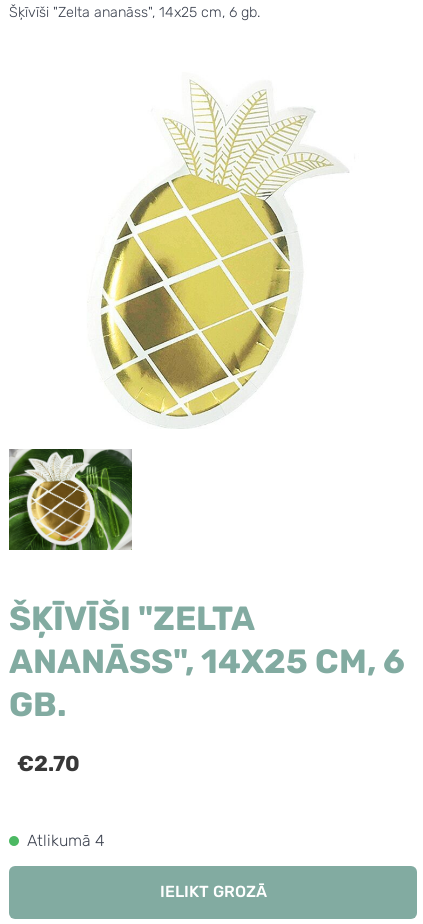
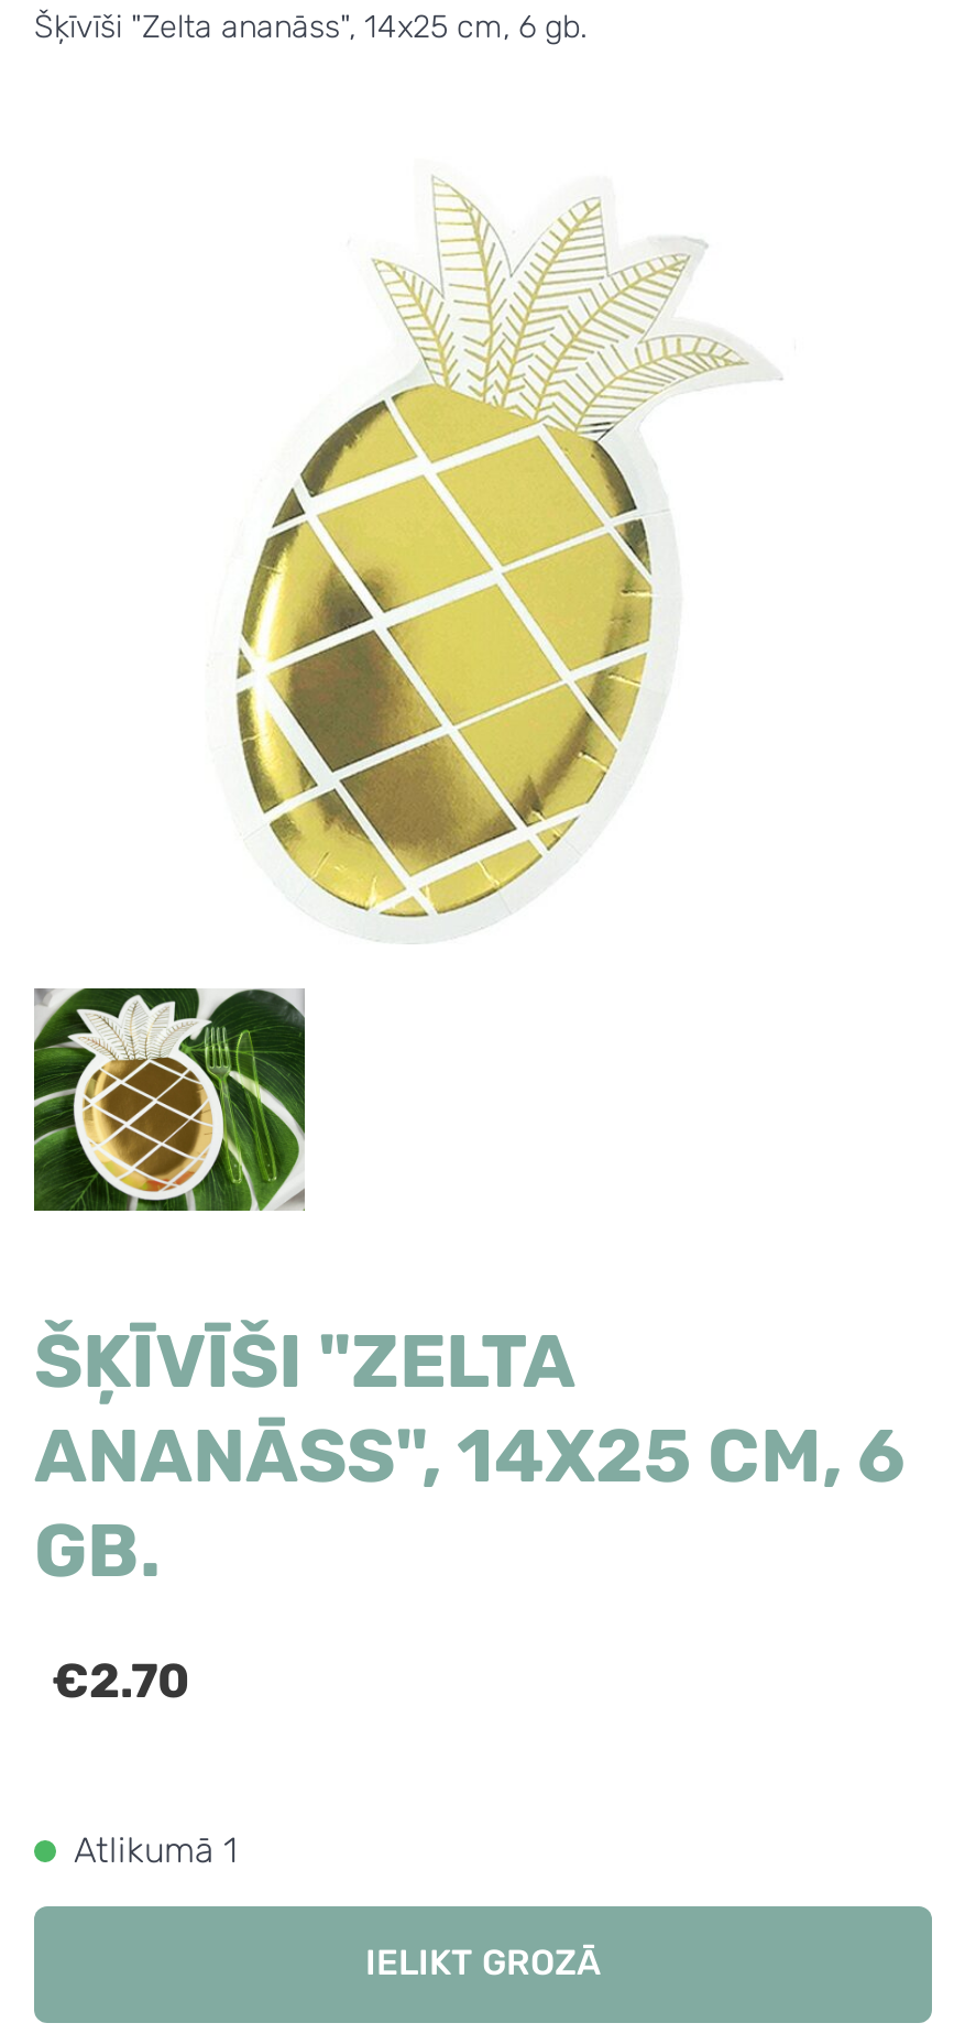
- Atlikumā 4
+ Atlikumā 1
